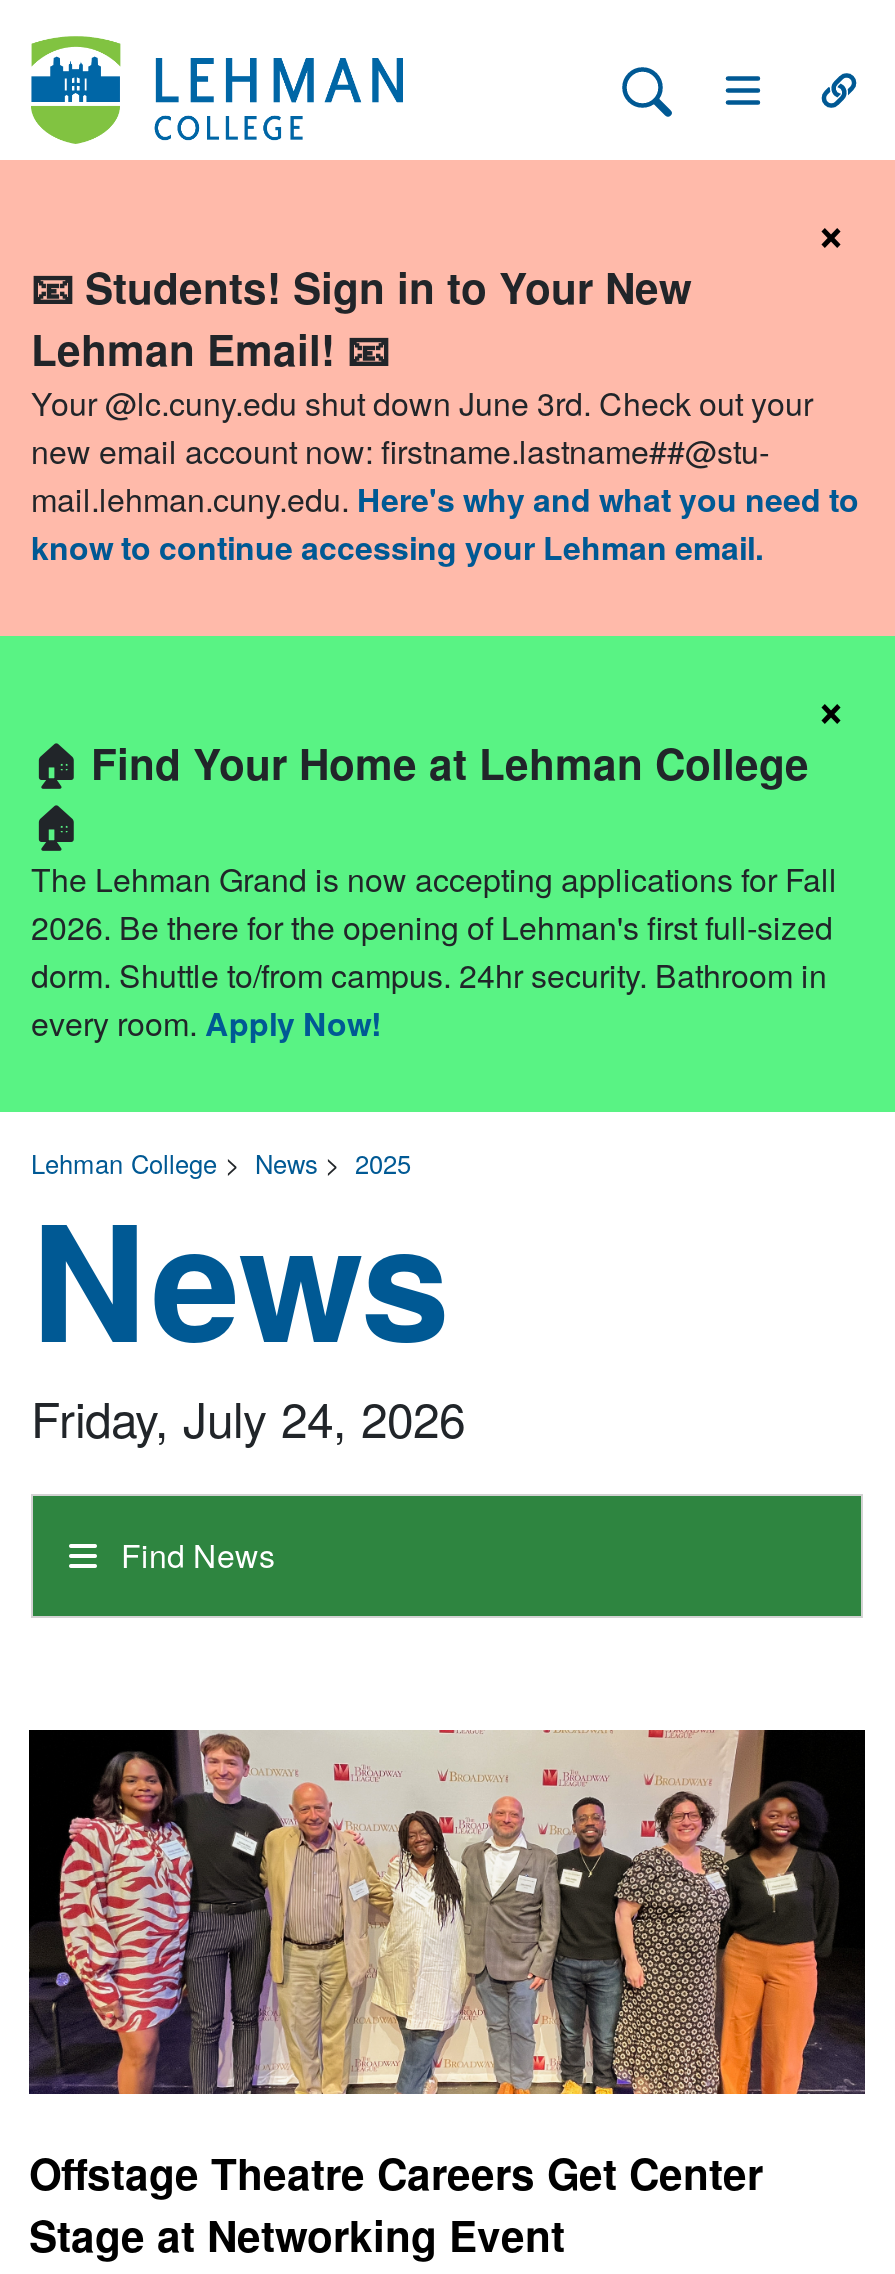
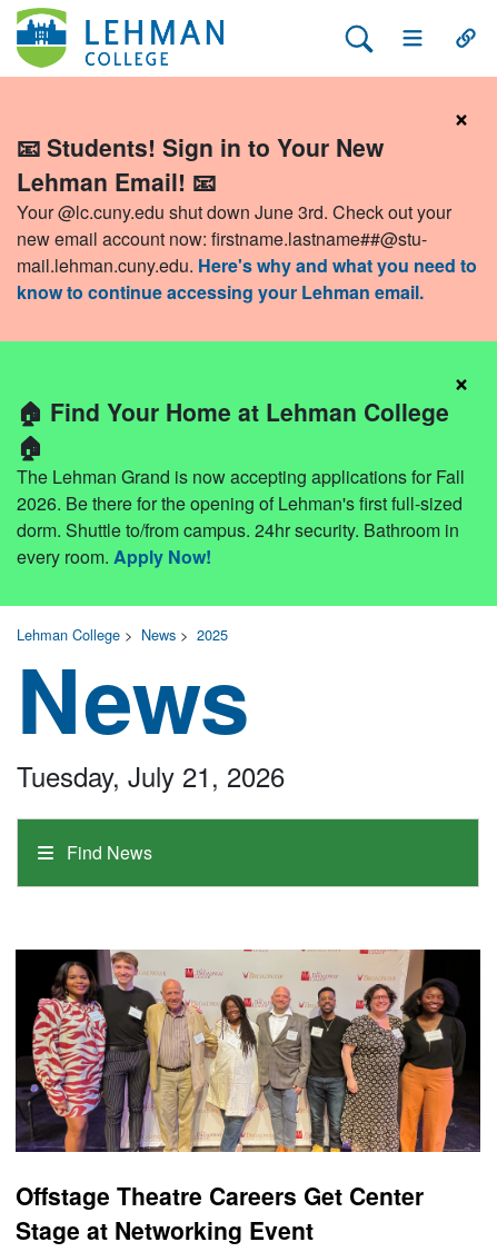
- Friday, July 24, 2026
+ Tuesday, July 21, 2026
